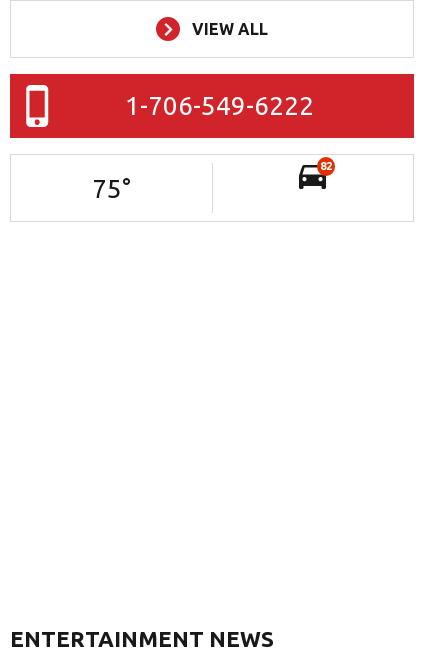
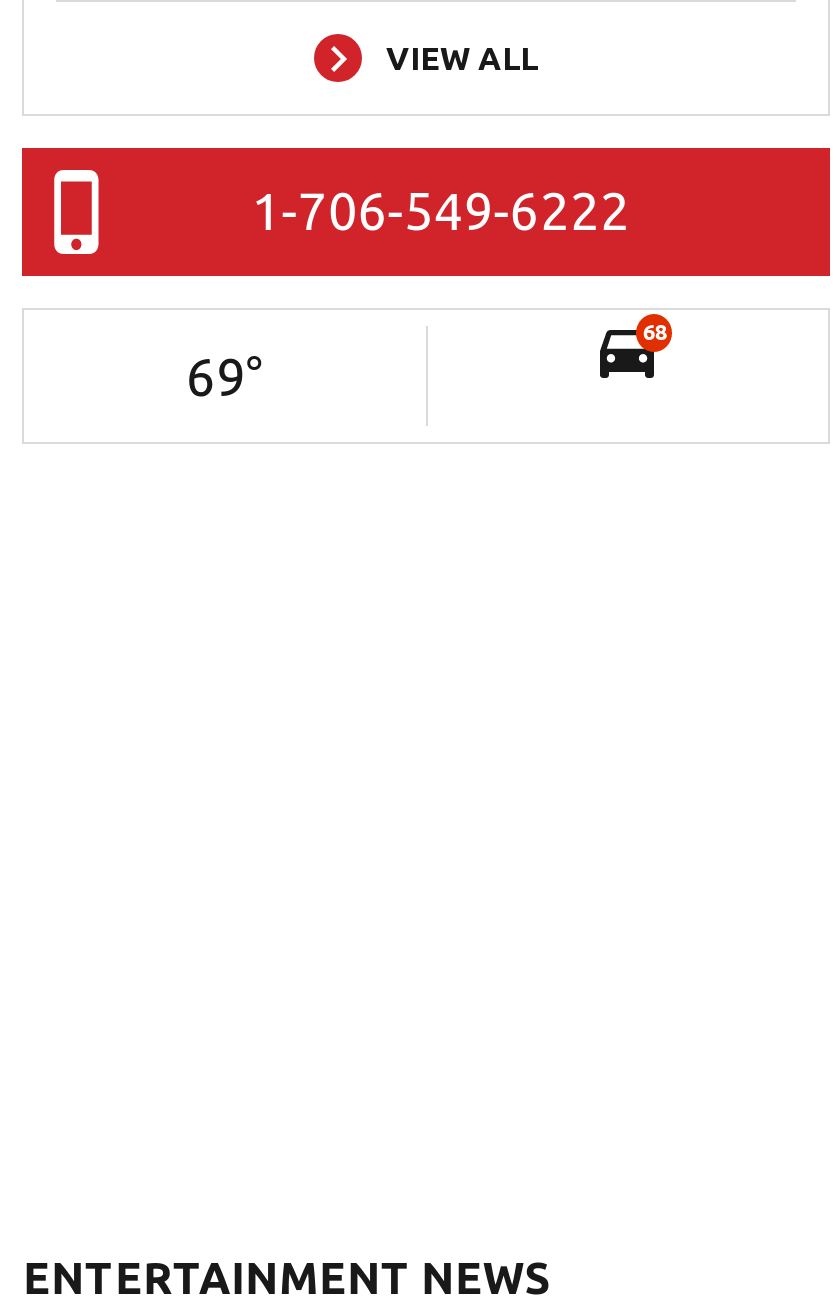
- 82
+ 68

- 75°
+ 69°
